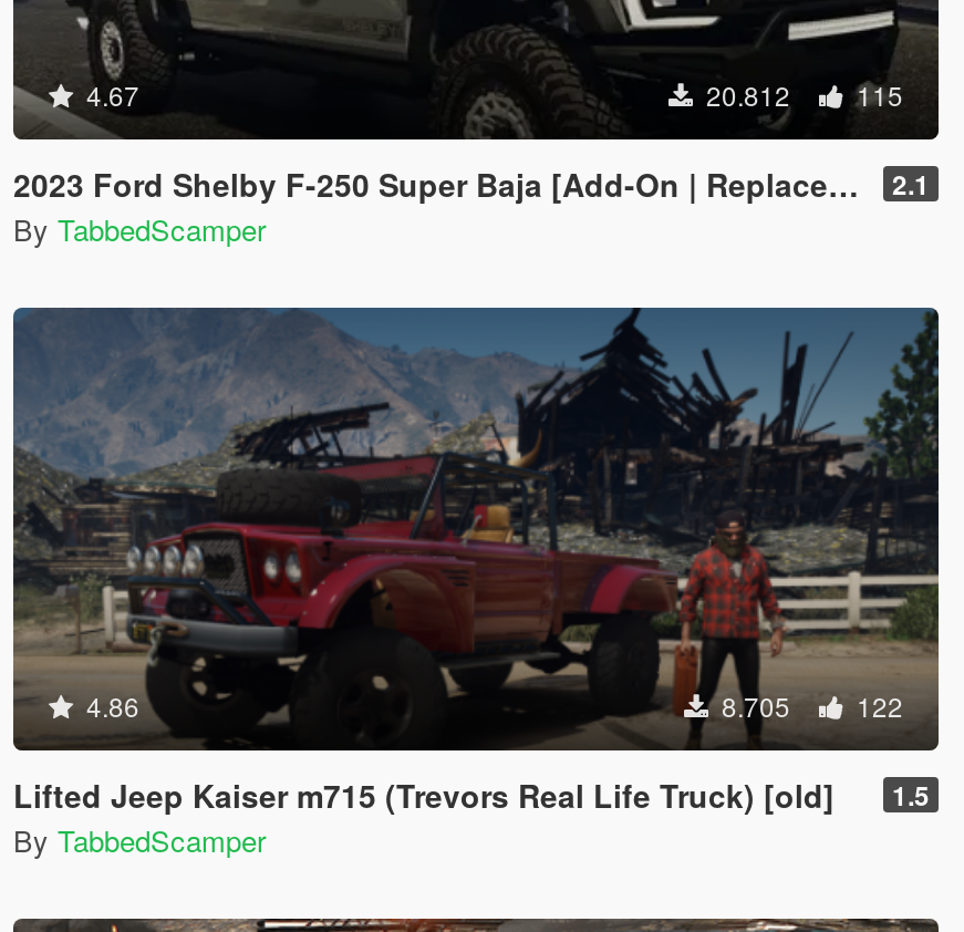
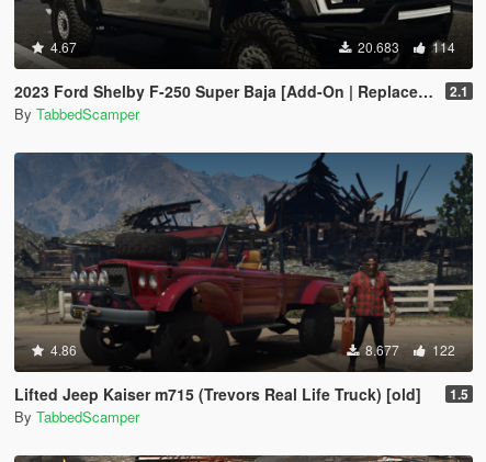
- 20.812
+ 20.683

- 115
+ 114

- 8.705 122
+ 8.677 122
